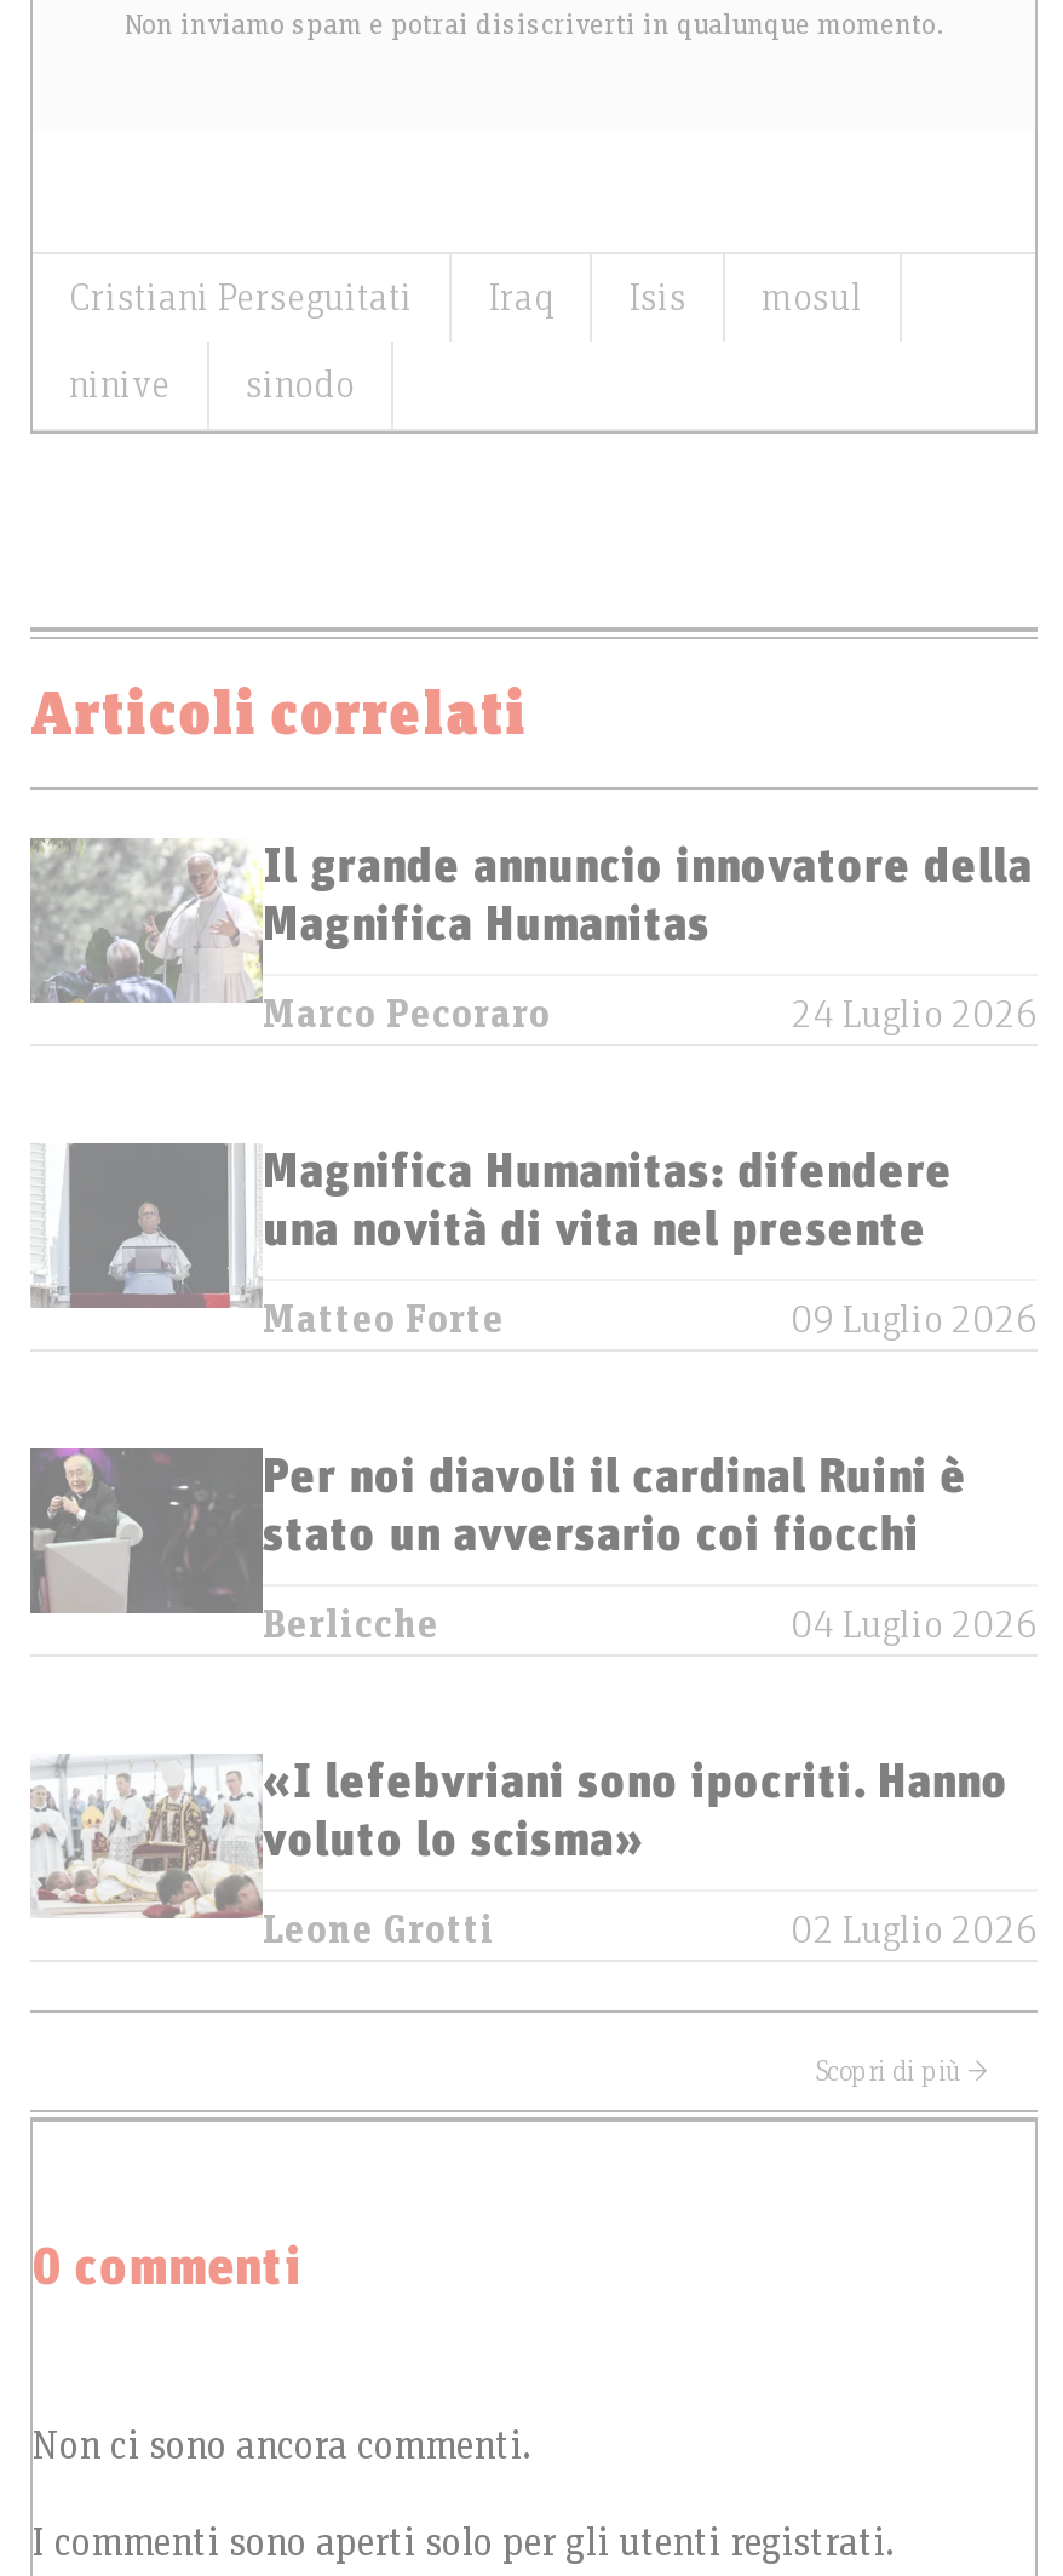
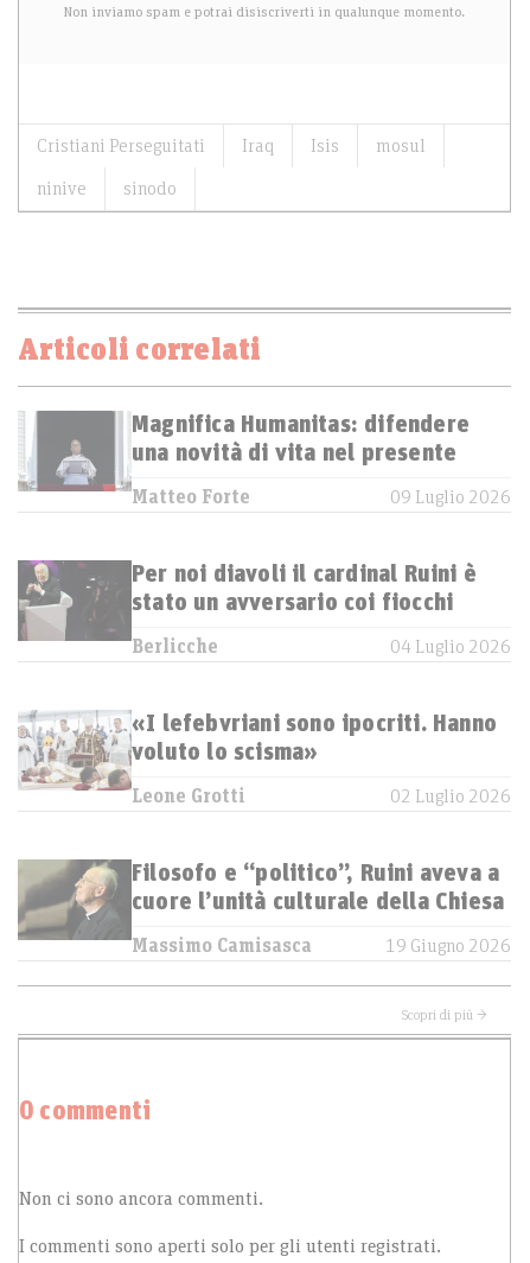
- [image]
- Il grande annuncio innovatore della
- Magnifica Humanitas
- Marco Pecoraro
- 24 Luglio 2026

moved up: [image] | Magnifica Humanitas: difendere | una novità di vita nel presente | ... | Leone Grotti | 02 Luglio 2026

+ [image]
+ Filosofo e “politico”, Ruini aveva a
+ cuore l’unità culturale della Chiesa
+ Massimo Camisasca
+ 19 Giugno 2026
